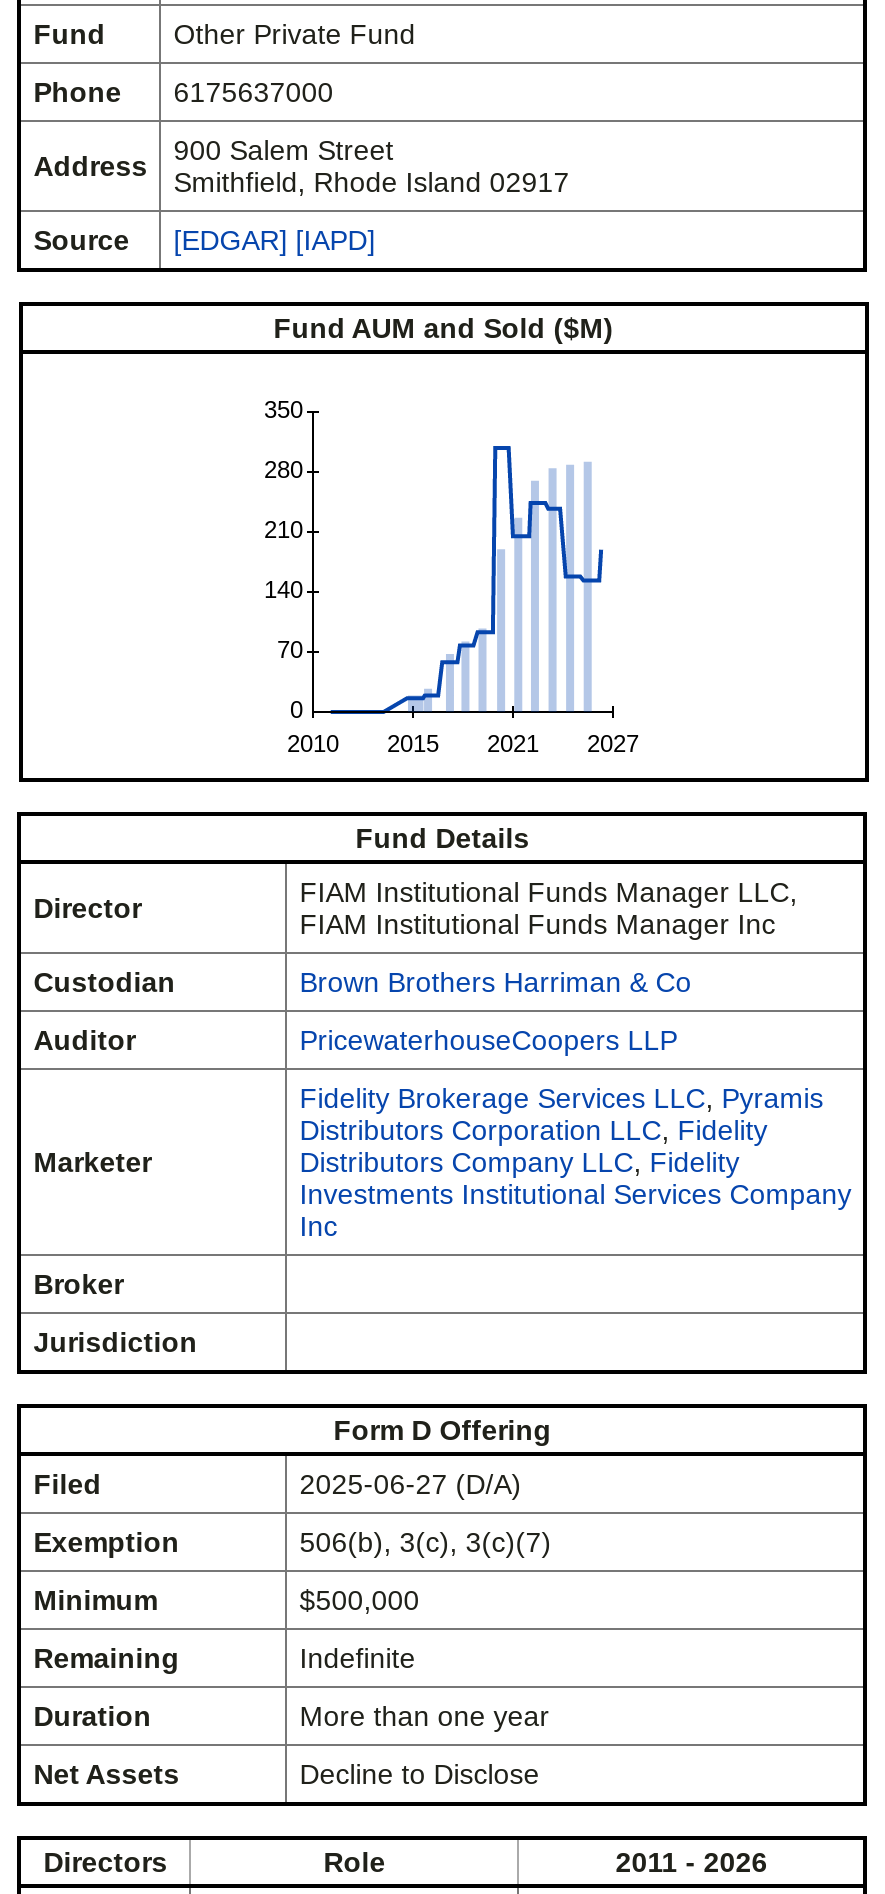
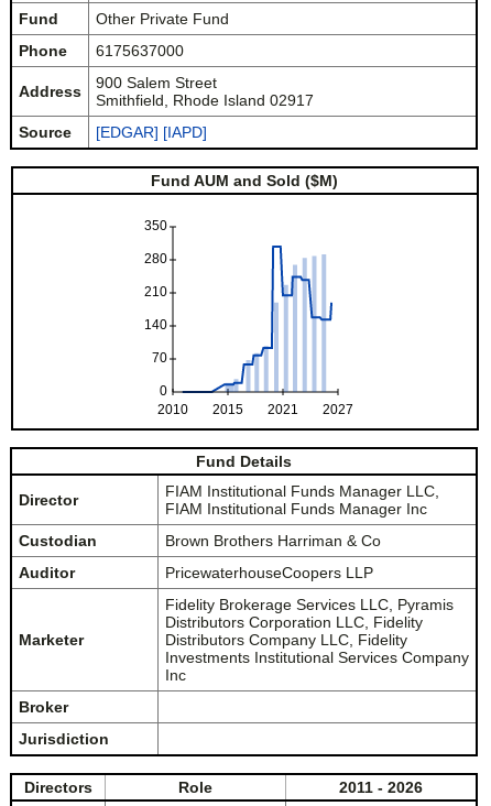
- Form D Offering
- Filed
- 2025-06-27 (D/A)
- Exemption
- 506(b), 3(c), 3(c)(7)
- Minimum
- $500,000
- Remaining
- Indefinite
- Duration
- More than one year
- Net Assets
- Decline to Disclose
